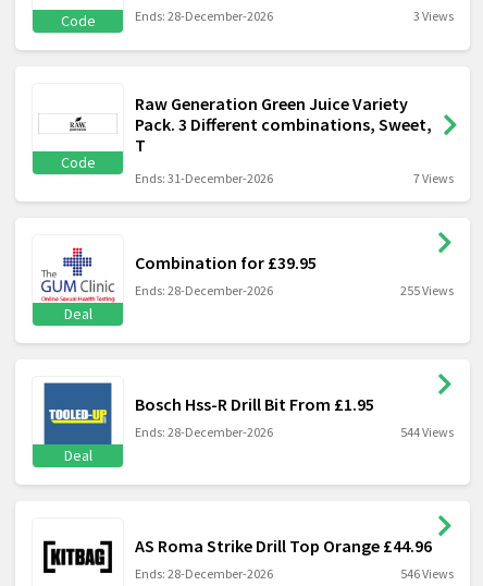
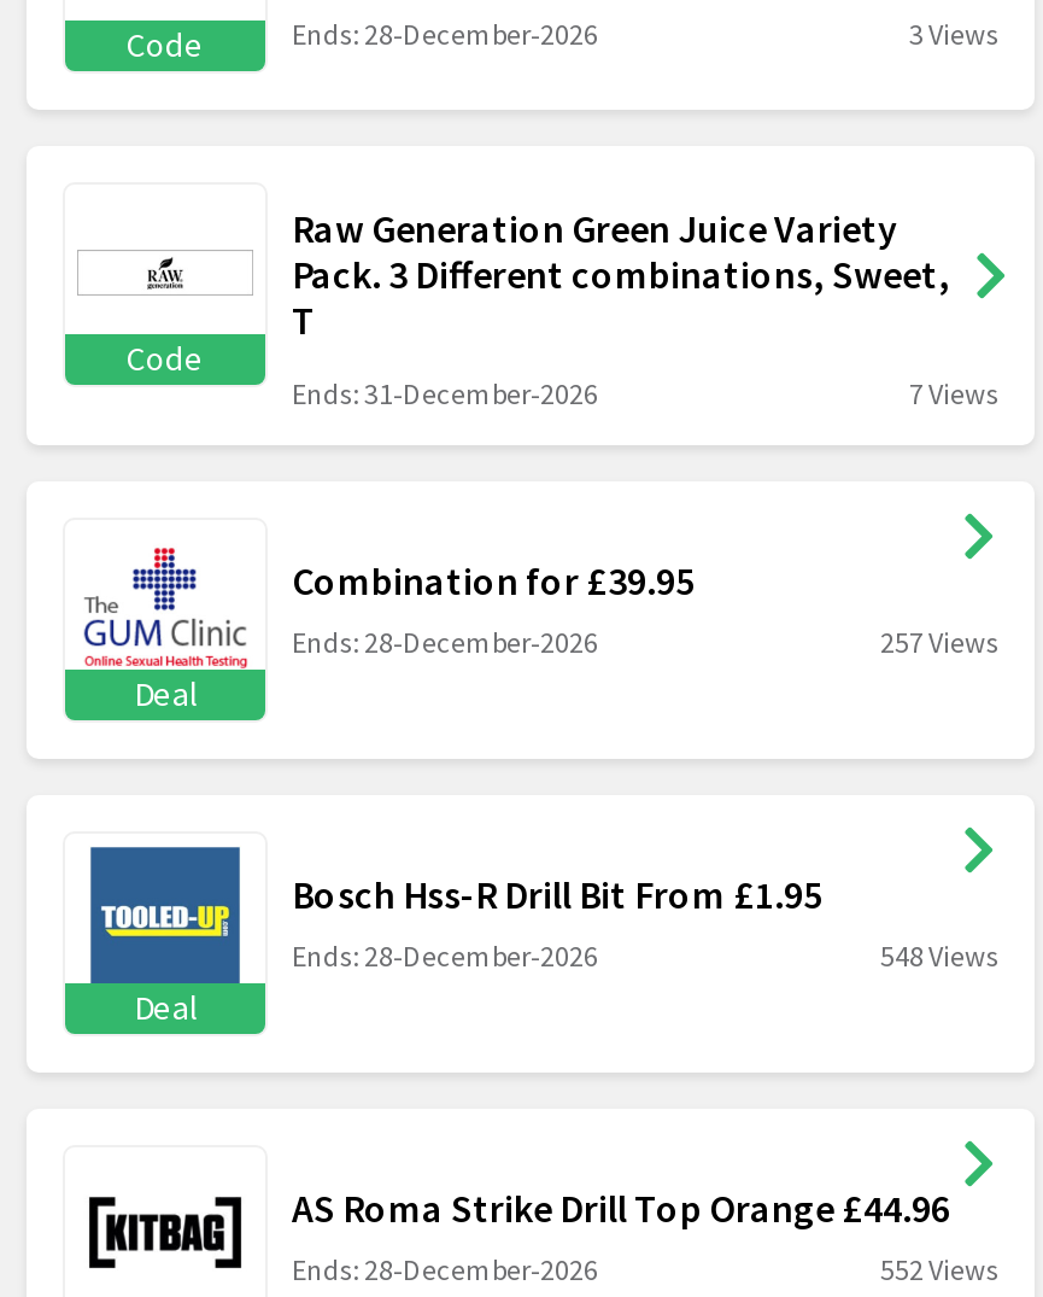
- 255 Views
+ 257 Views

- 544 Views
+ 548 Views

- 546 Views
+ 552 Views
